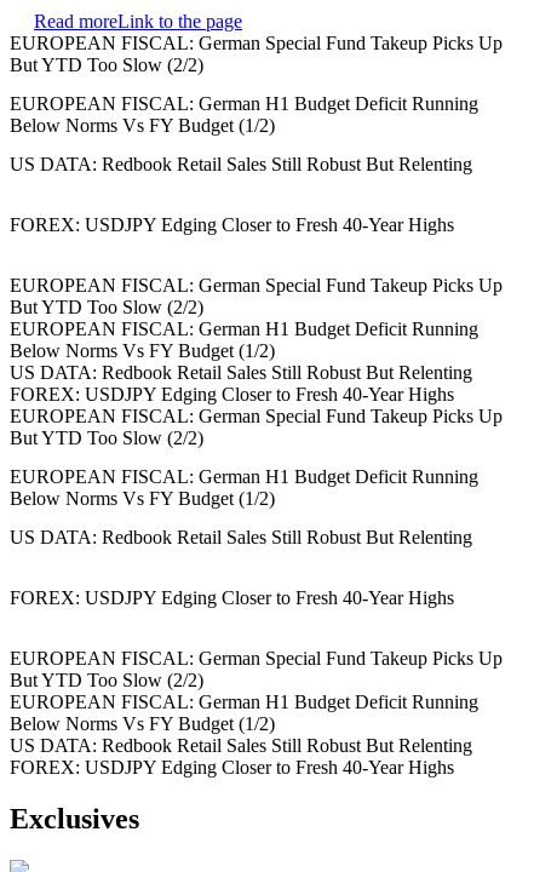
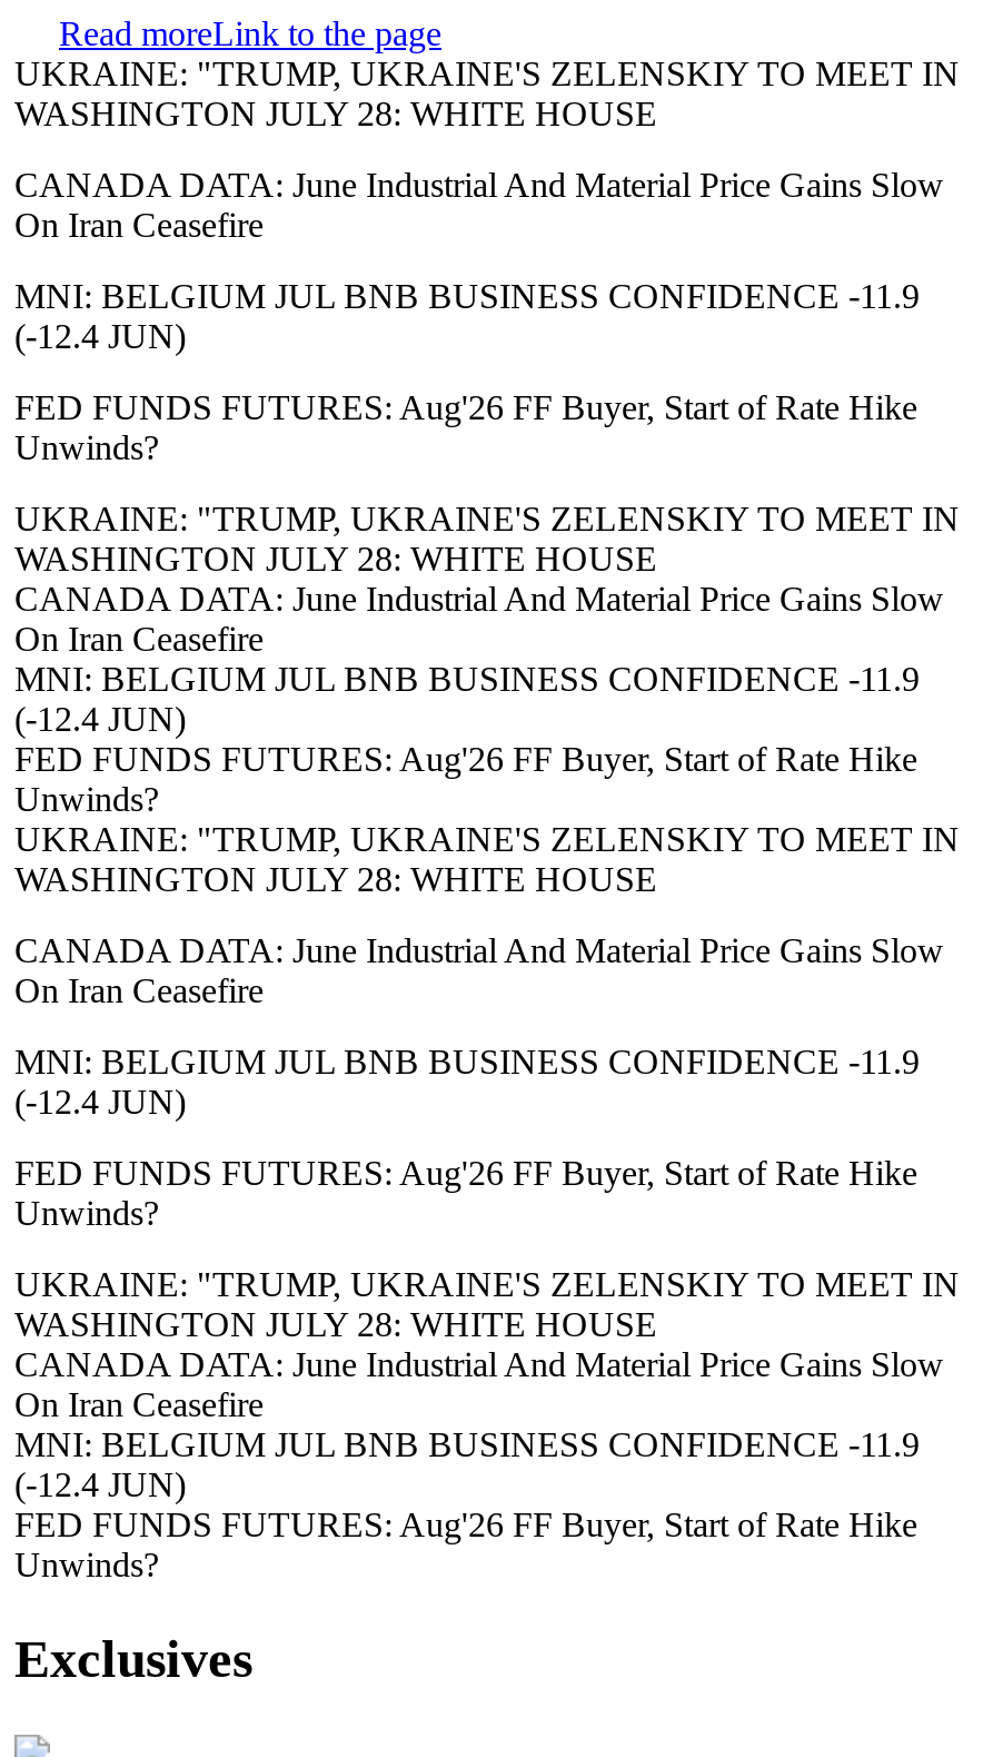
- EUROPEAN FISCAL: German Special Fund Takeup Picks Up
- But YTD Too Slow (2/2)
+ UKRAINE: "TRUMP, UKRAINE'S ZELENSKIY TO MEET IN
+ WASHINGTON JULY 28: WHITE HOUSE

- EUROPEAN FISCAL: German H1 Budget Deficit Running
- Below Norms Vs FY Budget (1/2)
+ CANADA DATA: June Industrial And Material Price Gains Slow
+ On Iran Ceasefire

- US DATA: Redbook Retail Sales Still Robust But Relenting
+ MNI: BELGIUM JUL BNB BUSINESS CONFIDENCE -11.9
+ (-12.4 JUN)

- FOREX: USDJPY Edging Closer to Fresh 40-Year Highs
+ FED FUNDS FUTURES: Aug'26 FF Buyer, Start of Rate Hike
+ Unwinds?

- EUROPEAN FISCAL: German Special Fund Takeup Picks Up
- But YTD Too Slow (2/2)
- EUROPEAN FISCAL: German H1 Budget Deficit Running
- Below Norms Vs FY Budget (1/2)
- US DATA: Redbook Retail Sales Still Robust But Relenting
- FOREX: USDJPY Edging Closer to Fresh 40-Year Highs
- EUROPEAN FISCAL: German Special Fund Takeup Picks Up
- But YTD Too Slow (2/2)
+ UKRAINE: "TRUMP, UKRAINE'S ZELENSKIY TO MEET IN
+ WASHINGTON JULY 28: WHITE HOUSE
+ CANADA DATA: June Industrial And Material Price Gains Slow
+ On Iran Ceasefire
+ MNI: BELGIUM JUL BNB BUSINESS CONFIDENCE -11.9
+ (-12.4 JUN)
+ FED FUNDS FUTURES: Aug'26 FF Buyer, Start of Rate Hike
+ Unwinds?
+ UKRAINE: "TRUMP, UKRAINE'S ZELENSKIY TO MEET IN
+ WASHINGTON JULY 28: WHITE HOUSE

- EUROPEAN FISCAL: German H1 Budget Deficit Running
- Below Norms Vs FY Budget (1/2)
+ CANADA DATA: June Industrial And Material Price Gains Slow
+ On Iran Ceasefire

- US DATA: Redbook Retail Sales Still Robust But Relenting
+ MNI: BELGIUM JUL BNB BUSINESS CONFIDENCE -11.9
+ (-12.4 JUN)

- FOREX: USDJPY Edging Closer to Fresh 40-Year Highs
+ FED FUNDS FUTURES: Aug'26 FF Buyer, Start of Rate Hike
+ Unwinds?

- EUROPEAN FISCAL: German Special Fund Takeup Picks Up
- But YTD Too Slow (2/2)
- EUROPEAN FISCAL: German H1 Budget Deficit Running
- Below Norms Vs FY Budget (1/2)
- US DATA: Redbook Retail Sales Still Robust But Relenting
- FOREX: USDJPY Edging Closer to Fresh 40-Year Highs
+ UKRAINE: "TRUMP, UKRAINE'S ZELENSKIY TO MEET IN
+ WASHINGTON JULY 28: WHITE HOUSE
+ CANADA DATA: June Industrial And Material Price Gains Slow
+ On Iran Ceasefire
+ MNI: BELGIUM JUL BNB BUSINESS CONFIDENCE -11.9
+ (-12.4 JUN)
+ FED FUNDS FUTURES: Aug'26 FF Buyer, Start of Rate Hike
+ Unwinds?
